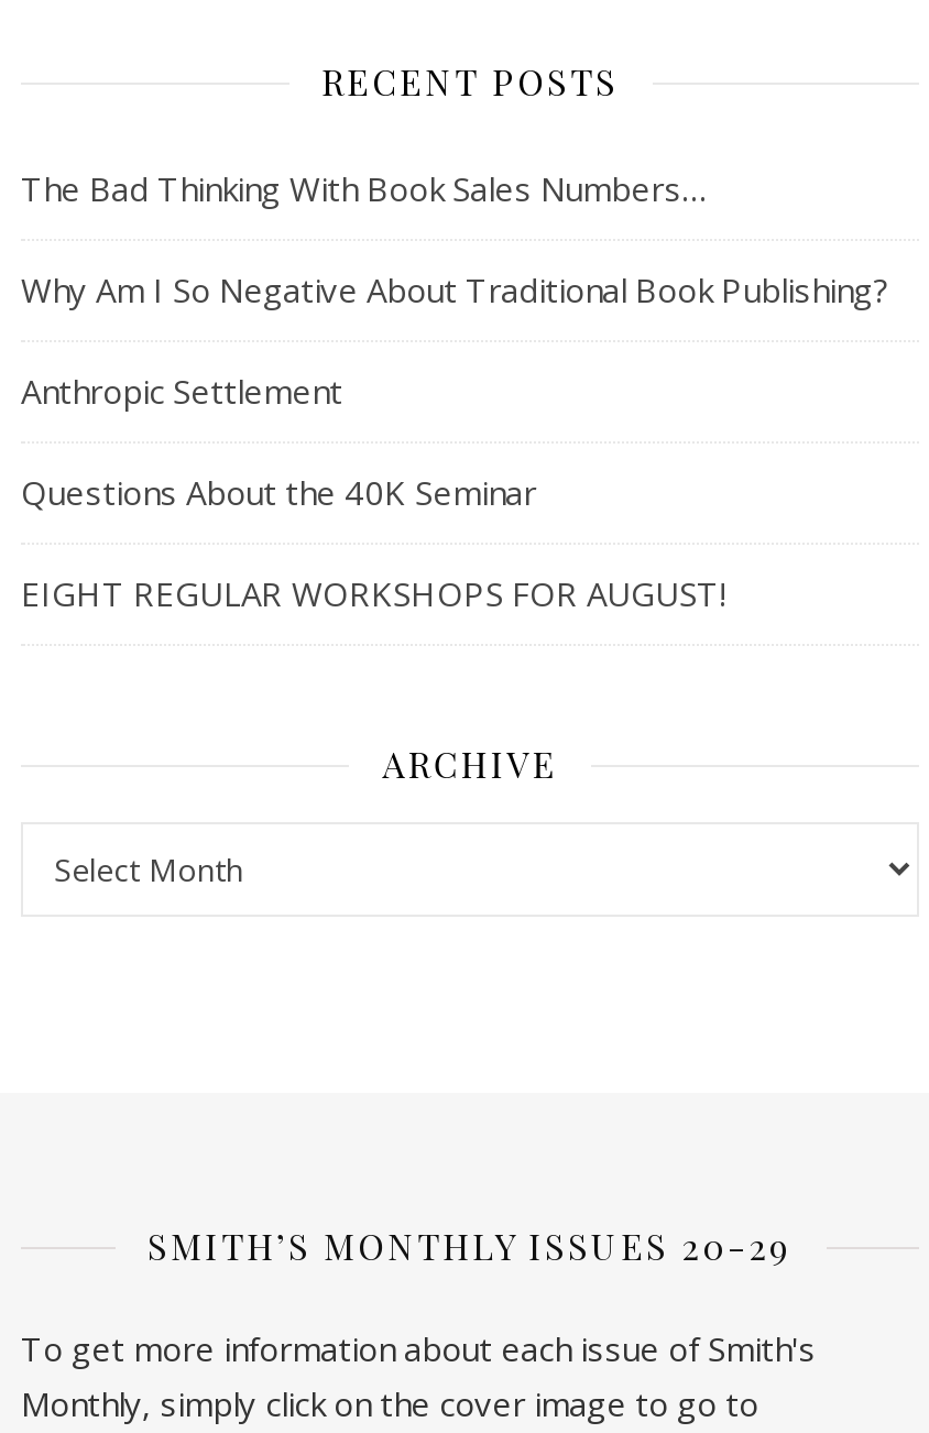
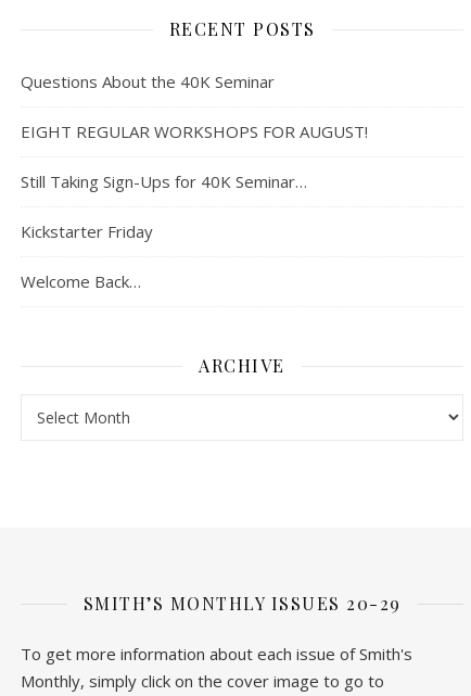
- The Bad Thinking With Book Sales Numbers…
- Why Am I So Negative About Traditional Book Publishing?
- Anthropic Settlement

moved up: Questions About the 40K Seminar | EIGHT REGULAR WORKSHOPS FOR AUGUST!

+ Still Taking Sign-Ups for 40K Seminar…
+ Kickstarter Friday
+ Welcome Back…
